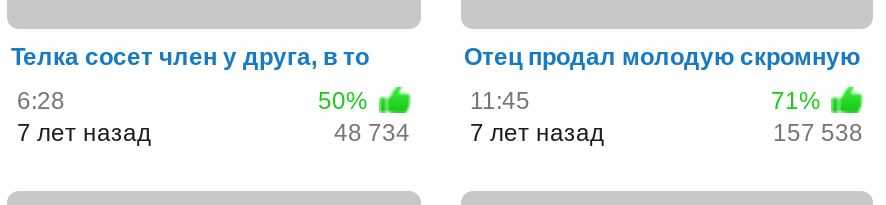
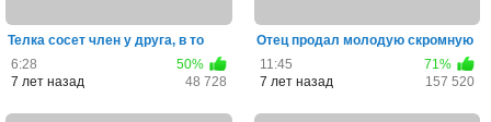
- 48 734
+ 48 728

- 157 538
+ 157 520
